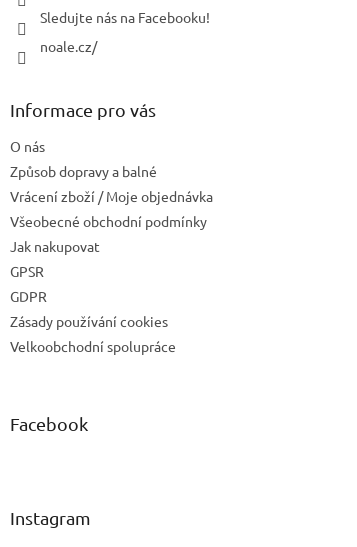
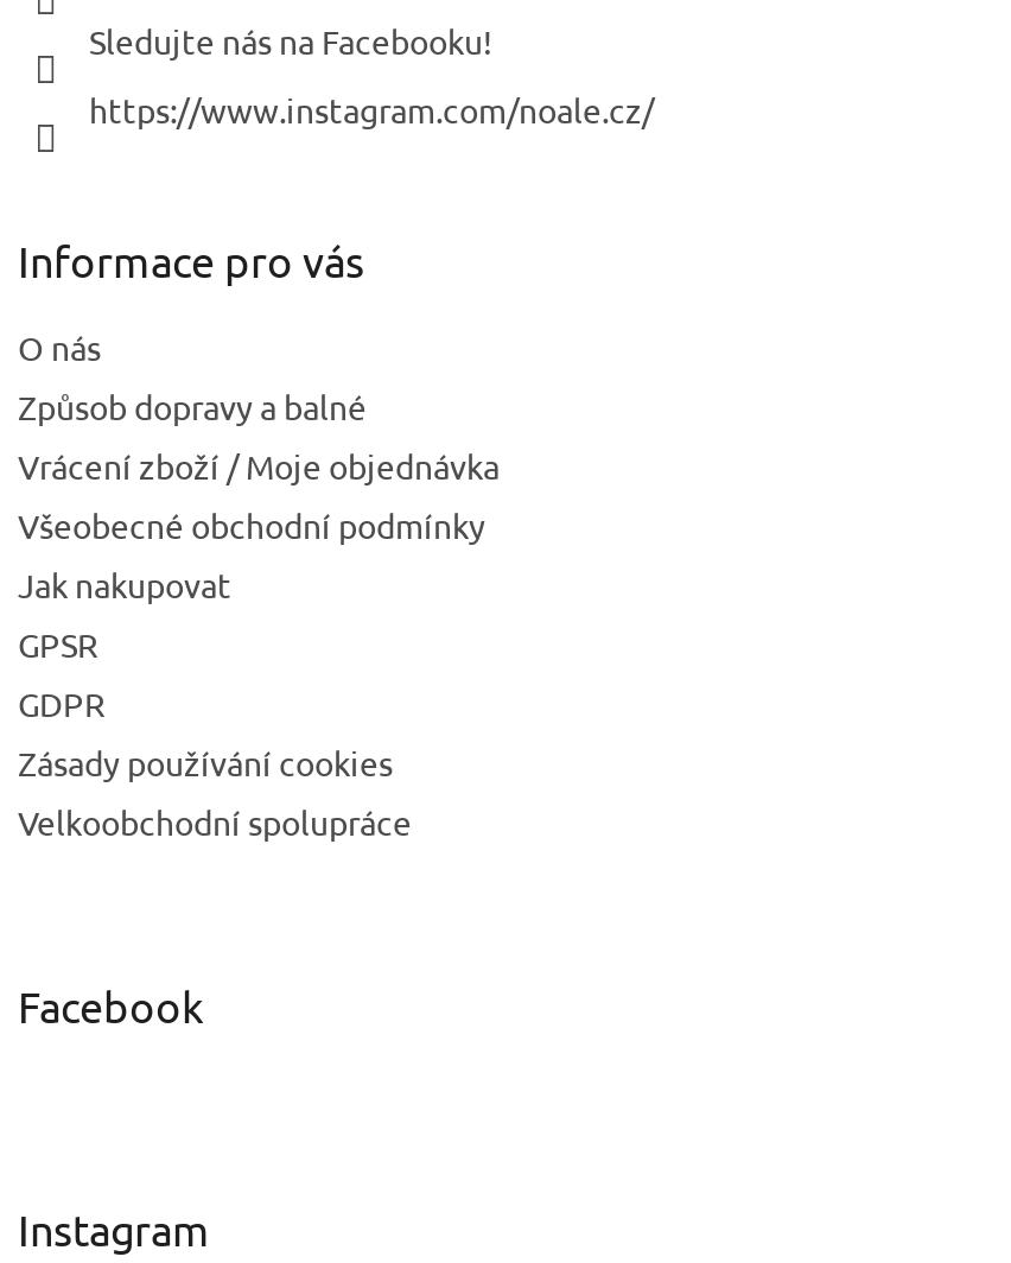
- noale.cz/
+ https://www.instagram.com/noale.cz/
